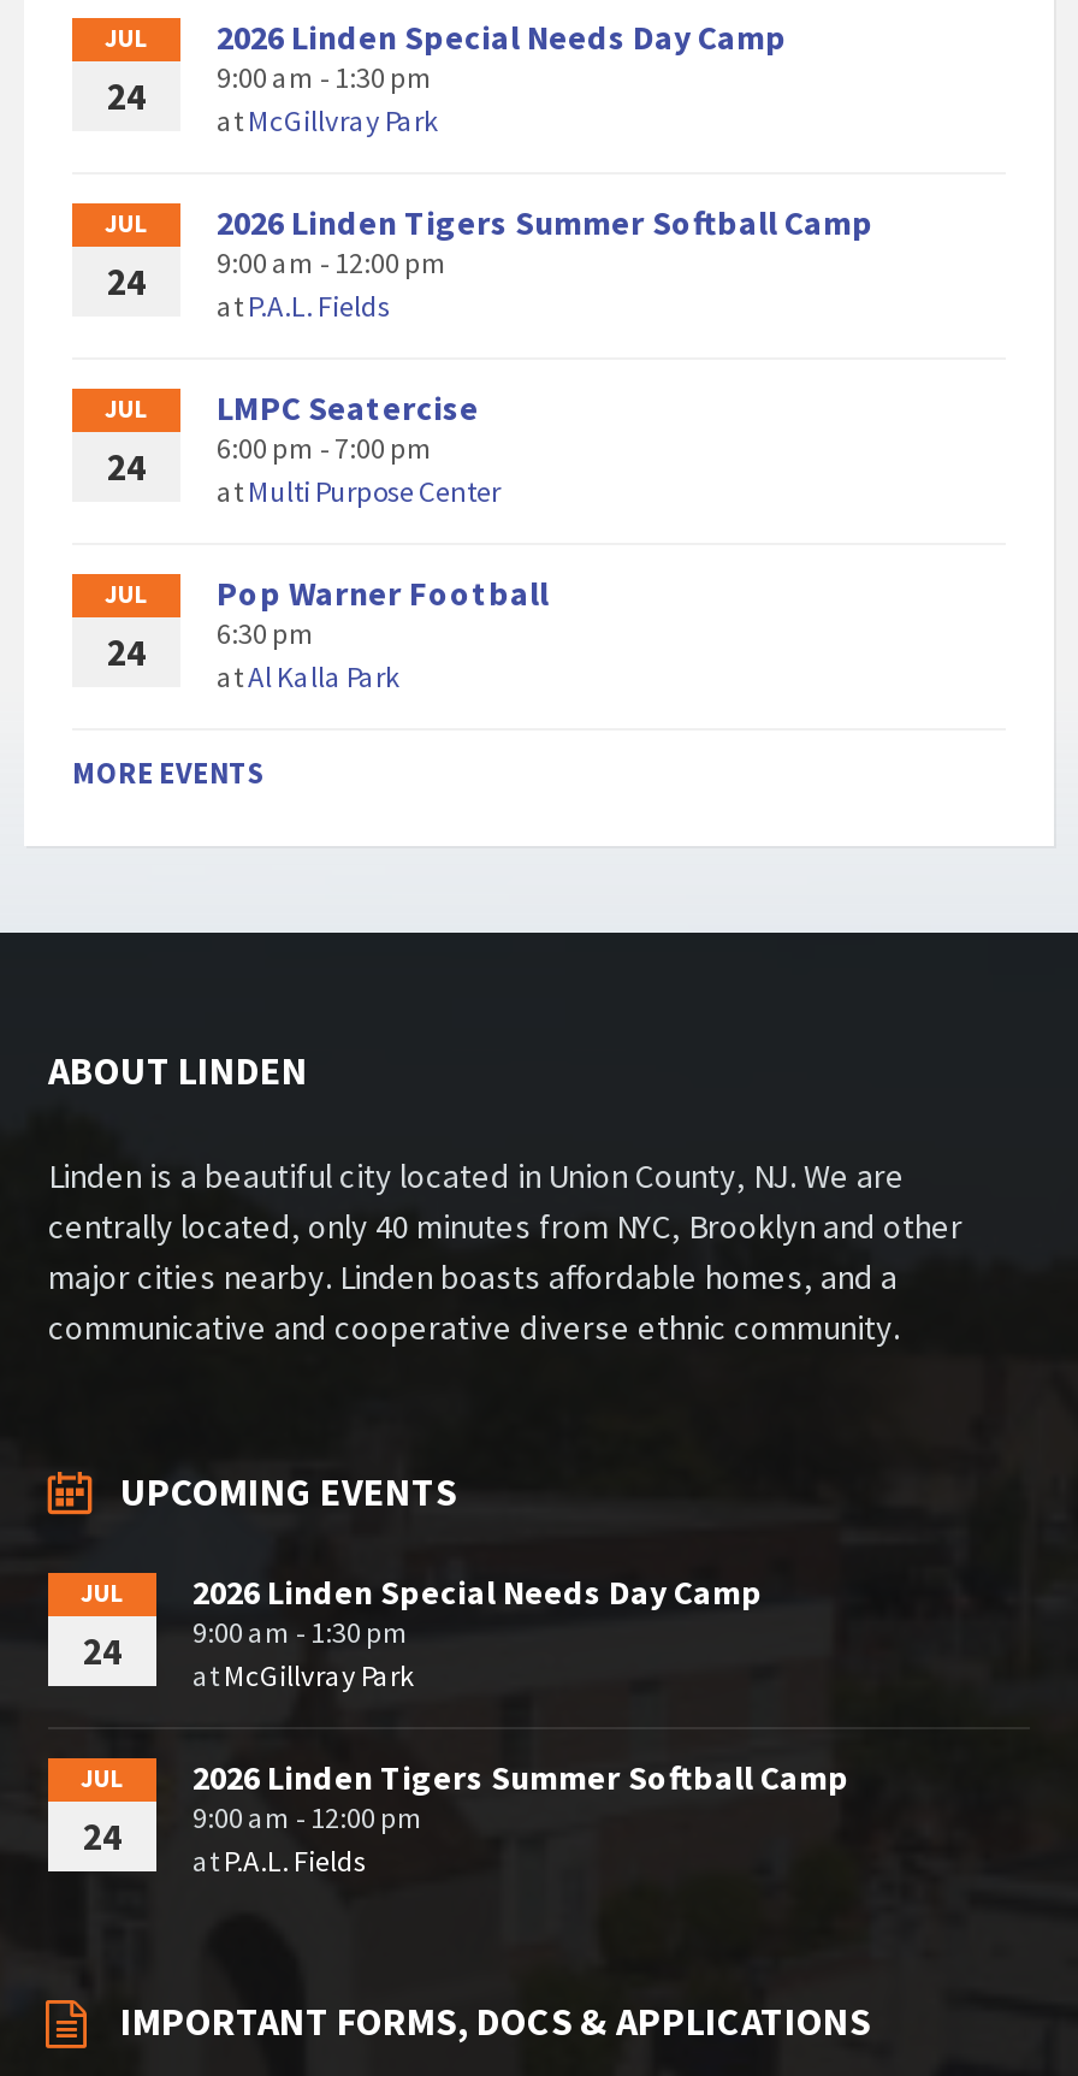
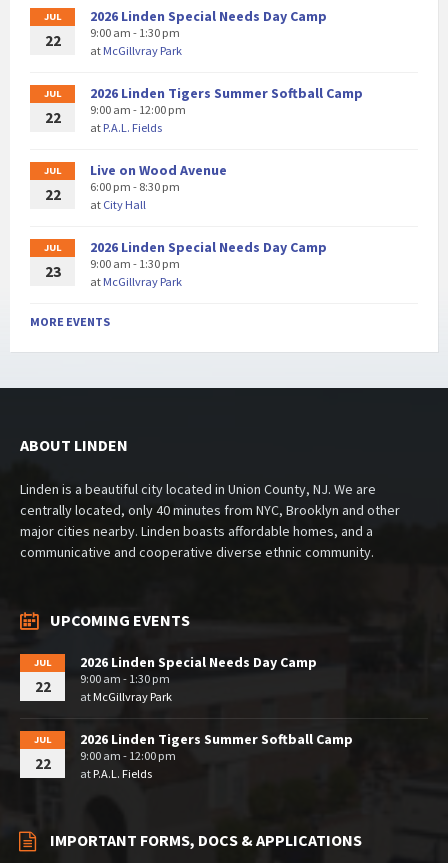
- 24 9:00 am - 1:30 pm
+ 22 9:00 am - 1:30 pm

- 24 9:00 am - 12:00 pm
+ 22 9:00 am - 12:00 pm

- LMPC Seatercise
- 6:00 pm - 7:00 pm
- at Multi Purpose Center
+ Live on Wood Avenue
+ 6:00 pm - 8:30 pm
+ at City Hall

- 24
+ 22

- Pop Warner Football
- 6:30 pm
- atAl Kalla Park
+ 2026 Linden Special Needs Day Camp
+ 9:00 am - 1:30 pm
+ atMcGillvray Park

- 24
+ 23

- 24 9:00 am - 1:30 pm
+ 22 9:00 am - 1:30 pm

- 24 9:00 am - 12:00 pm
+ 22 9:00 am - 12:00 pm
